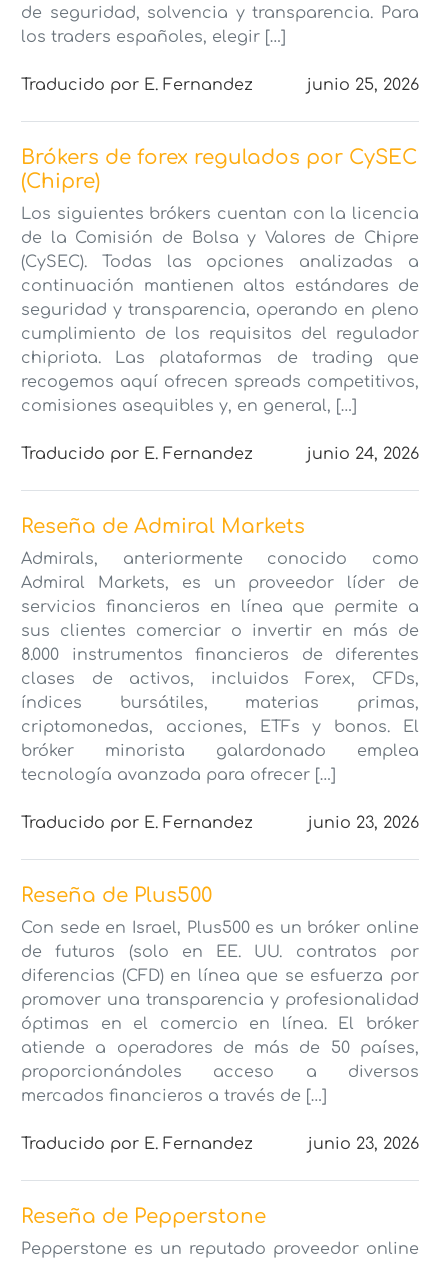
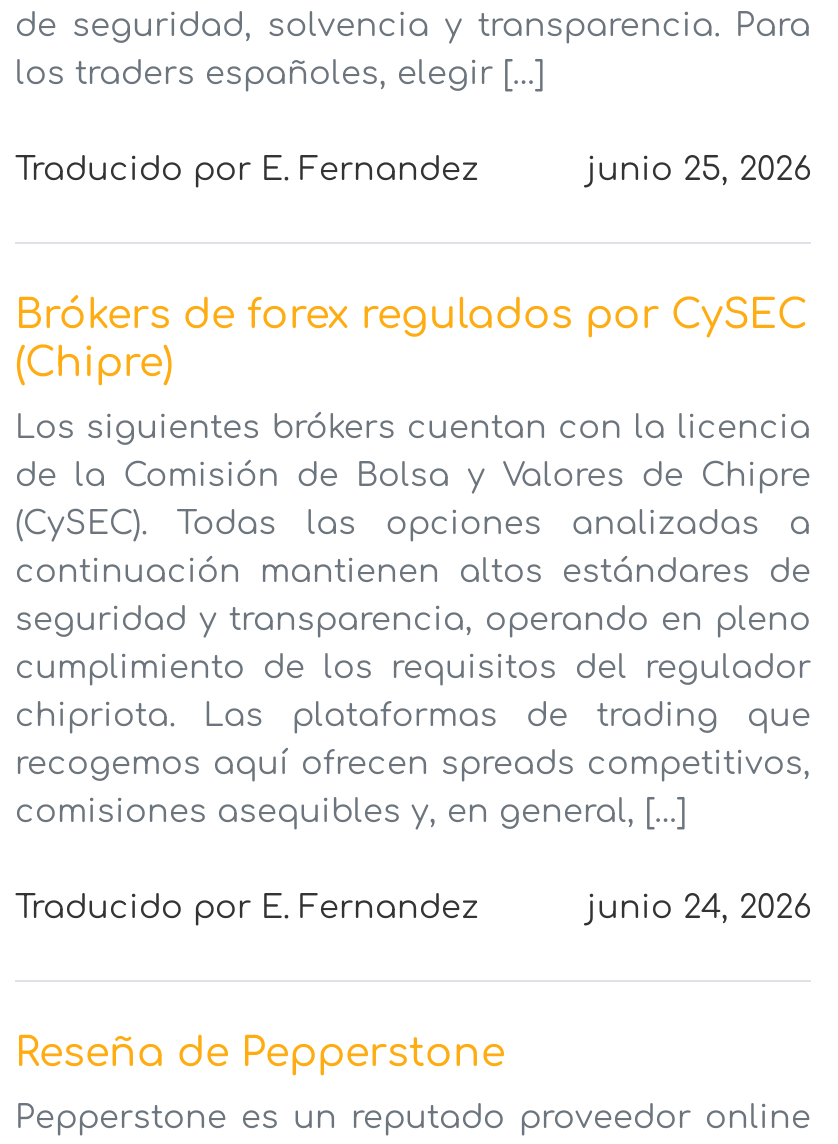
- Reseña de Admiral Markets
- Admirals, anteriormente conocido como
- Admiral Markets, es un proveedor líder de
- servicios financieros en línea que permite a
- sus clientes comerciar o invertir en más de
- 8.000 instrumentos financieros de diferentes
- clases de activos, incluidos Forex, CFDs,
- índices bursátiles, materias primas,
- criptomonedas, acciones, ETFs y bonos. El
- bróker minorista galardonado emplea
- tecnología avanzada para ofrecer […]
- Traducido por E. Fernandez
- junio 23, 2026
- Reseña de Plus500
- Con sede en Israel, Plus500 es un bróker online
- de futuros (solo en EE. UU. contratos por
- diferencias (CFD) en línea que se esfuerza por
- promover una transparencia y profesionalidad
- óptimas en el comercio en línea. El bróker
- atiende a operadores de más de 50 países,
- proporcionándoles acceso a diversos
- mercados financieros a través de […]
- Traducido por E. Fernandez
- junio 23, 2026
